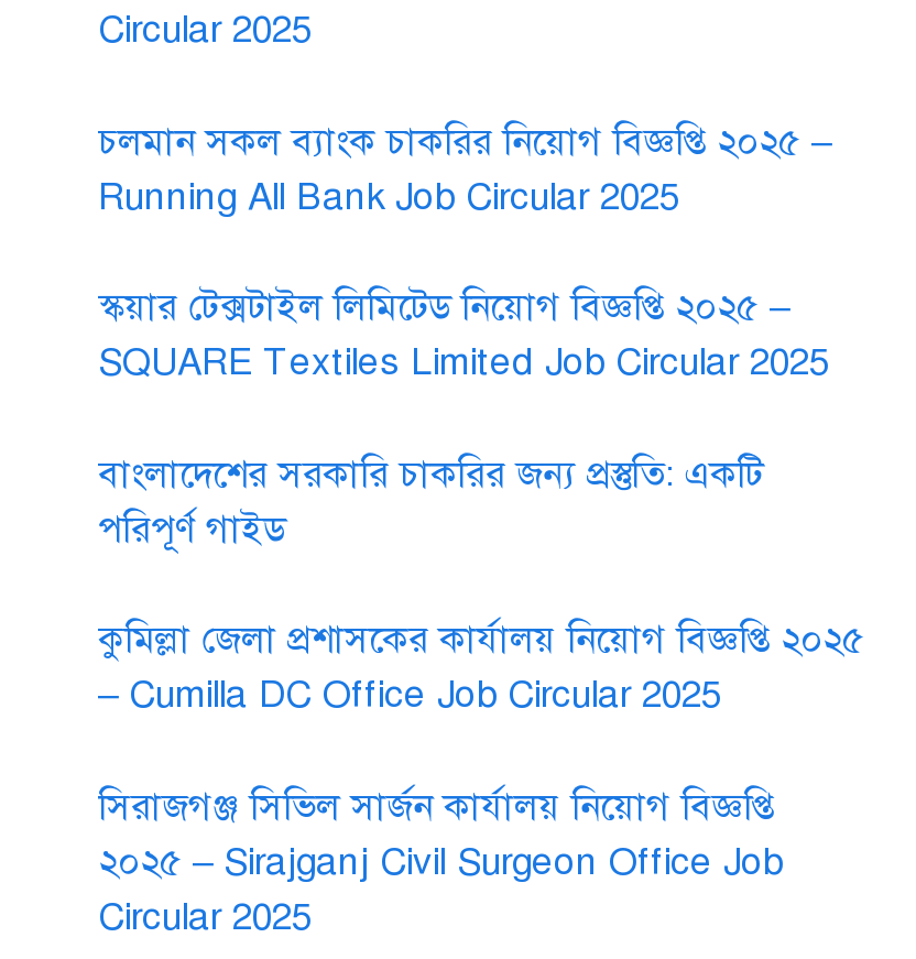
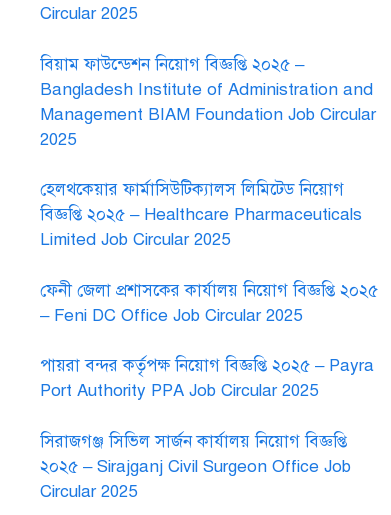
- চলমান সকল ব্যাংক চাকরির নিয়োগ বিজ্ঞপ্তি ২০২৫ –
- Running All Bank Job Circular 2025
+ বিয়াম ফাউন্ডেশন নিয়োগ বিজ্ঞপ্তি ২০২৫ –
+ Bangladesh Institute of Administration and
+ Management BIAM Foundation Job Circular
+ 2025

- স্কয়ার টেক্সটাইল লিমিটেড নিয়োগ বিজ্ঞপ্তি ২০২৫ –
- SQUARE Textiles Limited Job Circular 2025
+ হেলথকেয়ার ফার্মাসিউটিক্যালস লিমিটেড নিয়োগ
+ বিজ্ঞপ্তি ২০২৫ – Healthcare Pharmaceuticals
+ Limited Job Circular 2025

- বাংলাদেশের সরকারি চাকরির জন্য প্রস্তুতি: একটি
- পরিপূর্ণ গাইড
+ ফেনী জেলা প্রশাসকের কার্যালয় নিয়োগ বিজ্ঞপ্তি ২০২৫
+ – Feni DC Office Job Circular 2025

- কুমিল্লা জেলা প্রশাসকের কার্যালয় নিয়োগ বিজ্ঞপ্তি ২০২৫
- – Cumilla DC Office Job Circular 2025
+ পায়রা বন্দর কর্তৃপক্ষ নিয়োগ বিজ্ঞপ্তি ২০২৫ – Payra
+ Port Authority PPA Job Circular 2025
